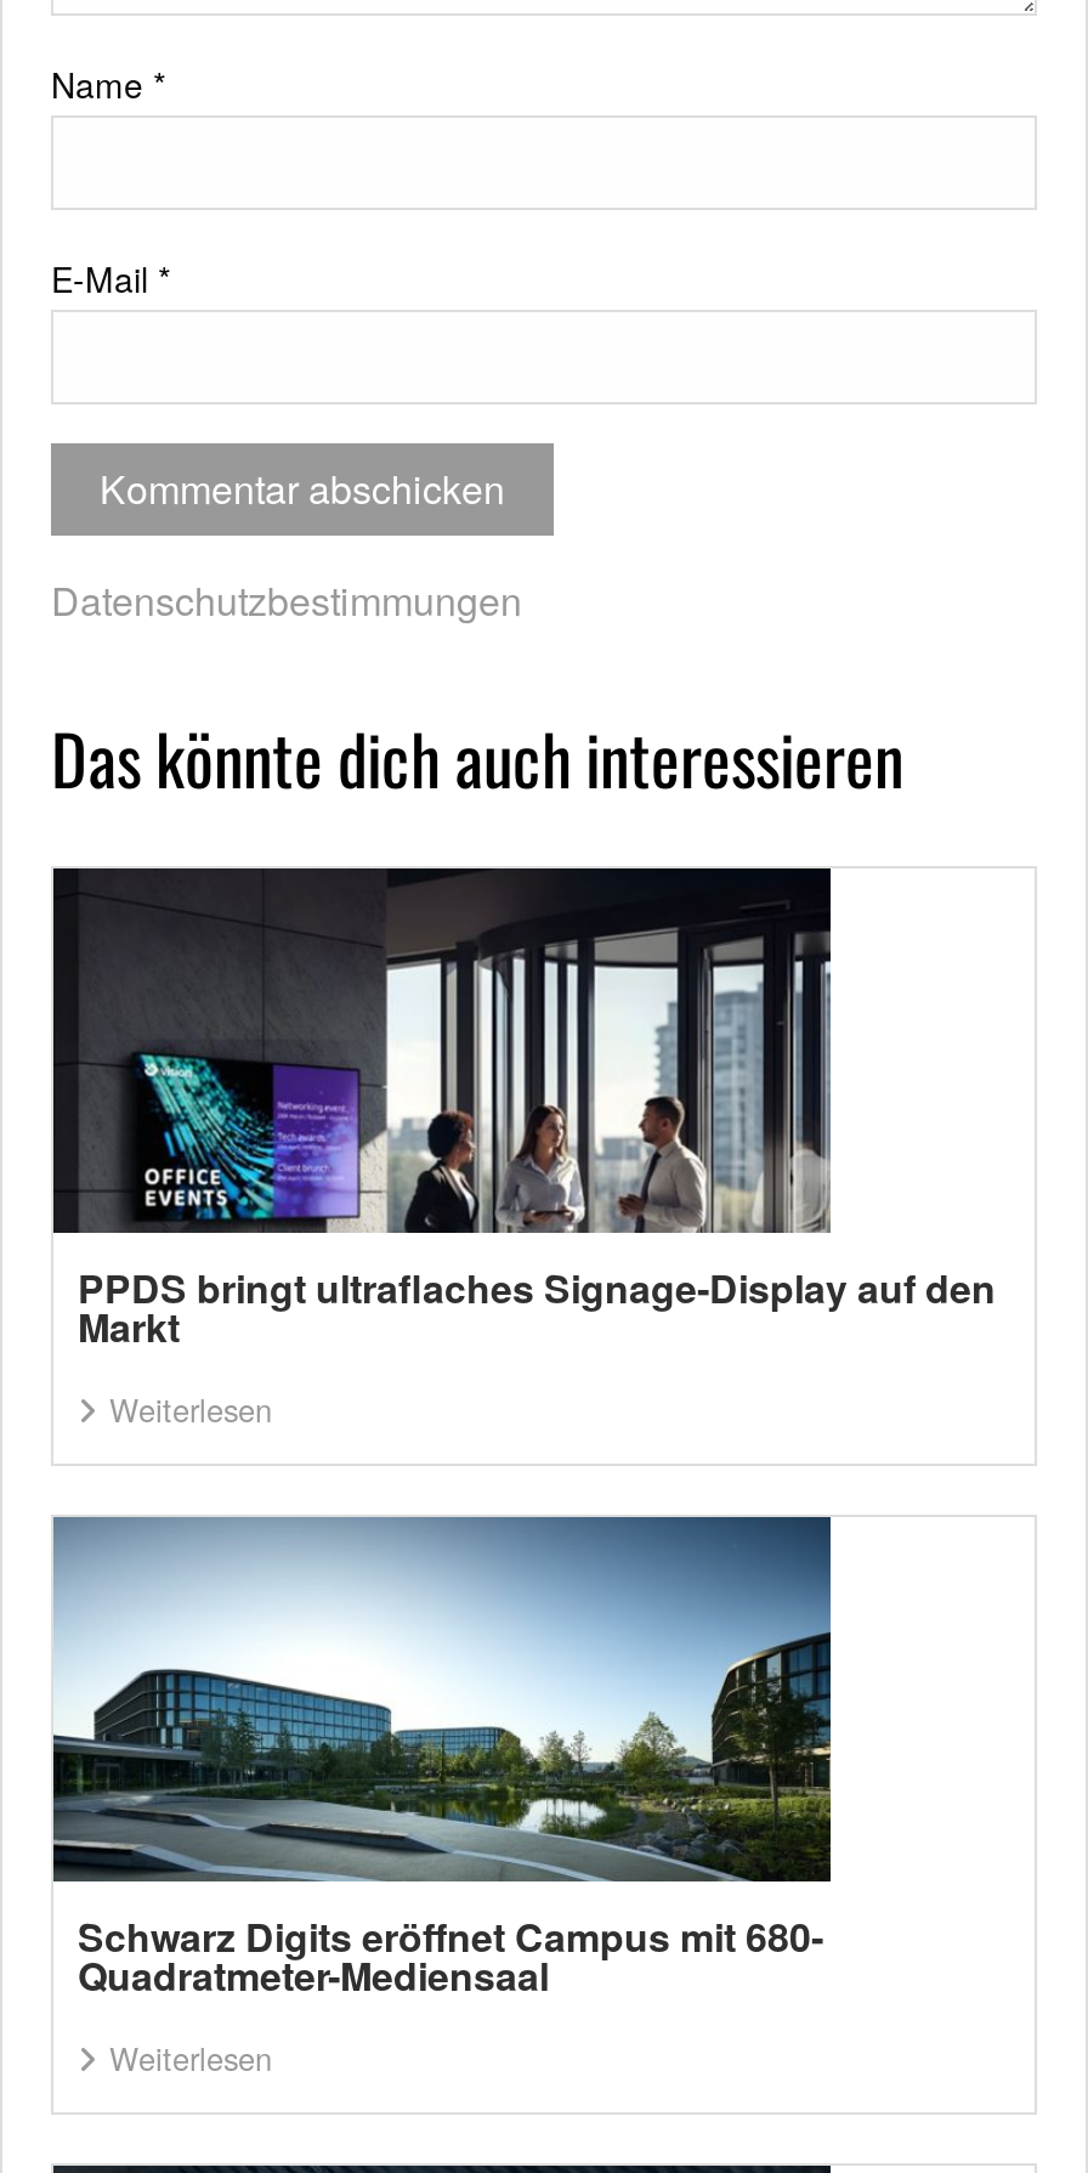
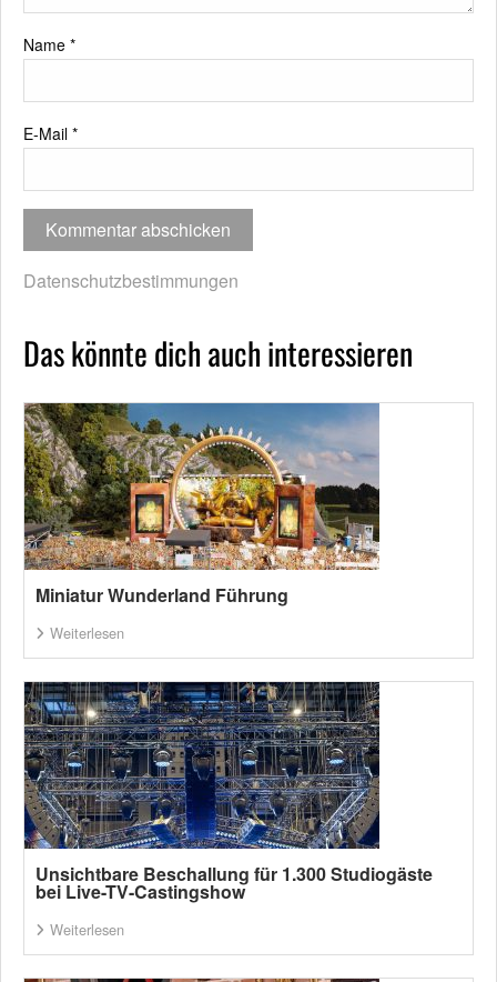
- [image]
- PPDS bringt ultraflaches Signage-Display auf den
- Markt
+ [image]
+ Miniatur Wunderland Führung

- [image]
- Schwarz Digits eröffnet Campus mit 680-
- Quadratmeter-Mediensaal
+ [image]
+ Unsichtbare Beschallung für 1.300 Studiogäste
+ bei Live-TV-Castingshow
